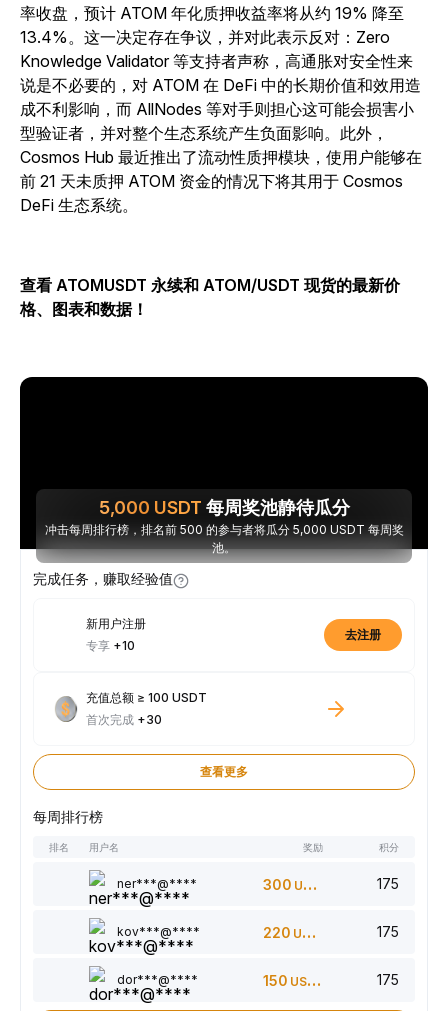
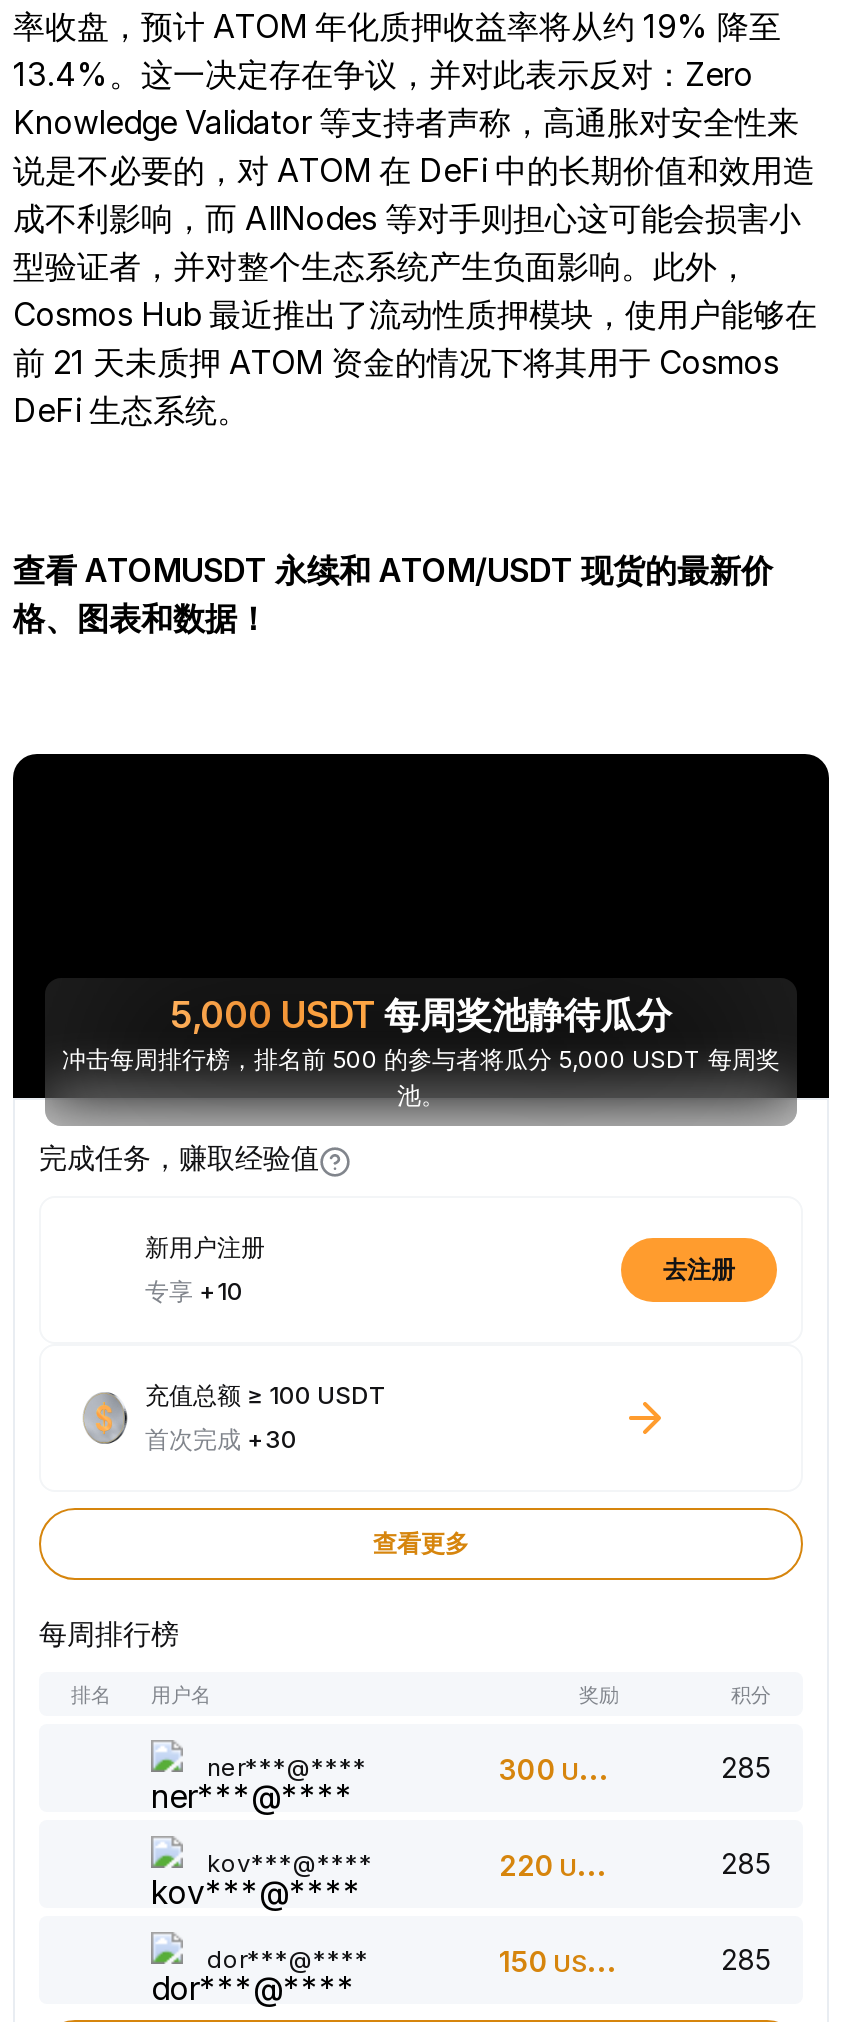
- 175
+ 285

- 175
+ 285

- 175
+ 285
